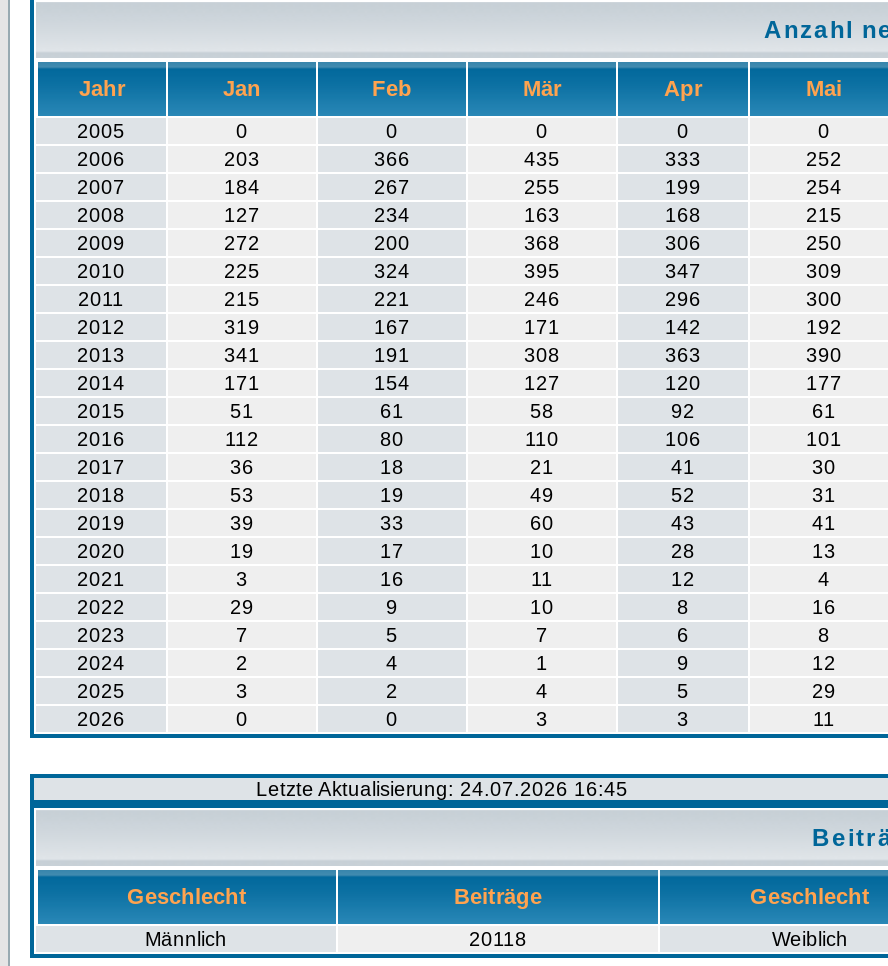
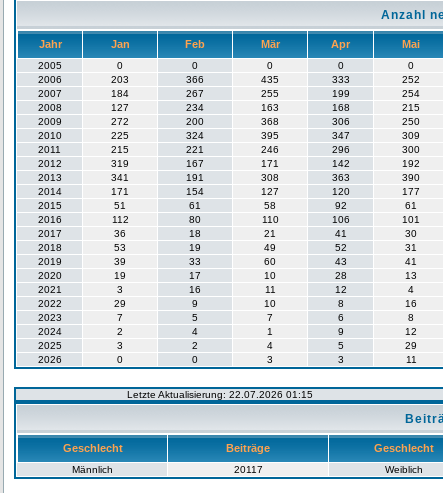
- Letzte Aktualisierung: 24.07.2026 16:45
+ Letzte Aktualisierung: 22.07.2026 01:15

- 20118
+ 20117
